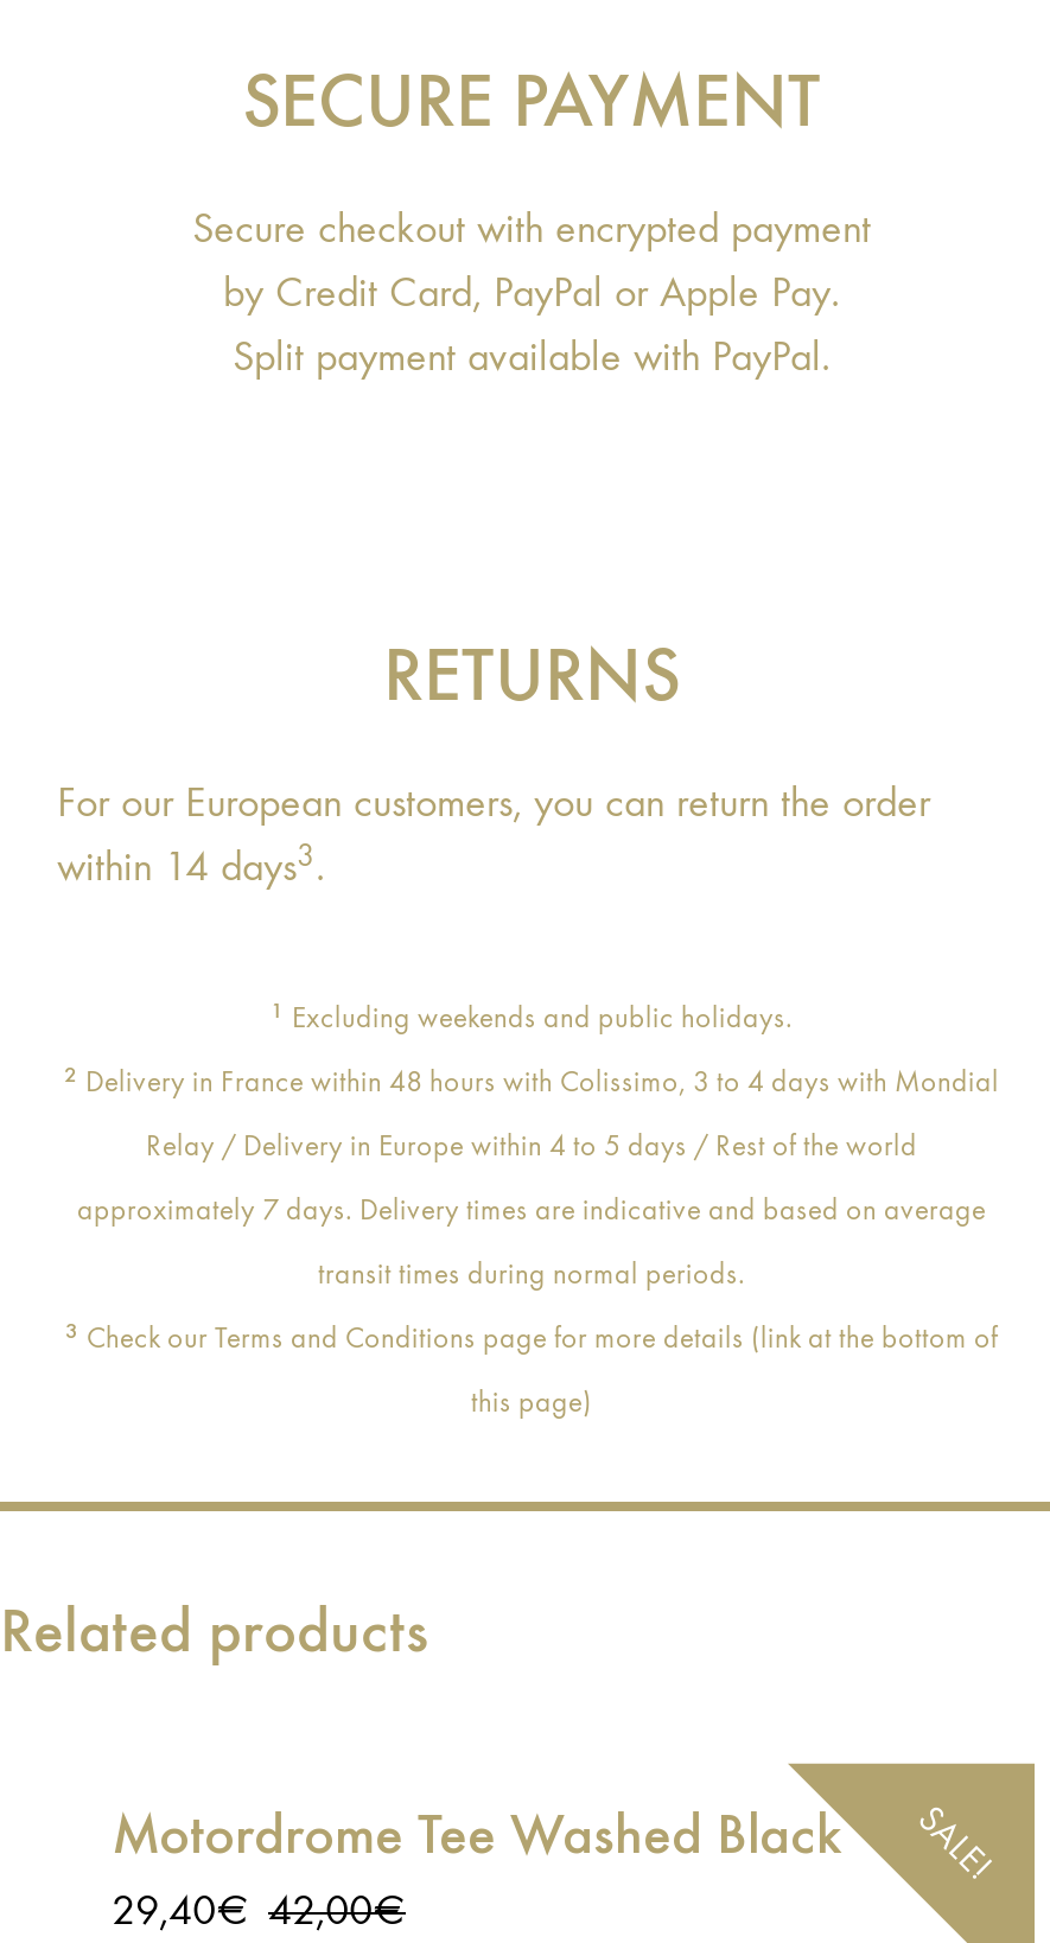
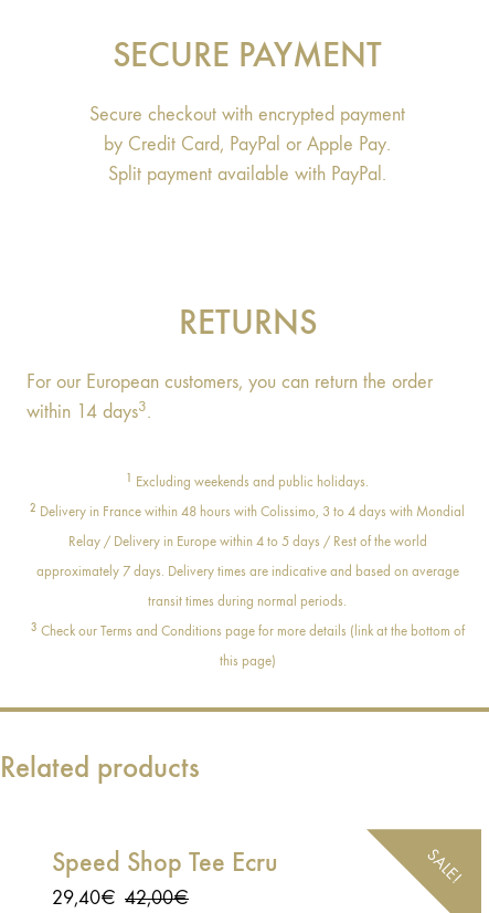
- Motordrome Tee Washed Black
+ Speed Shop Tee Ecru
